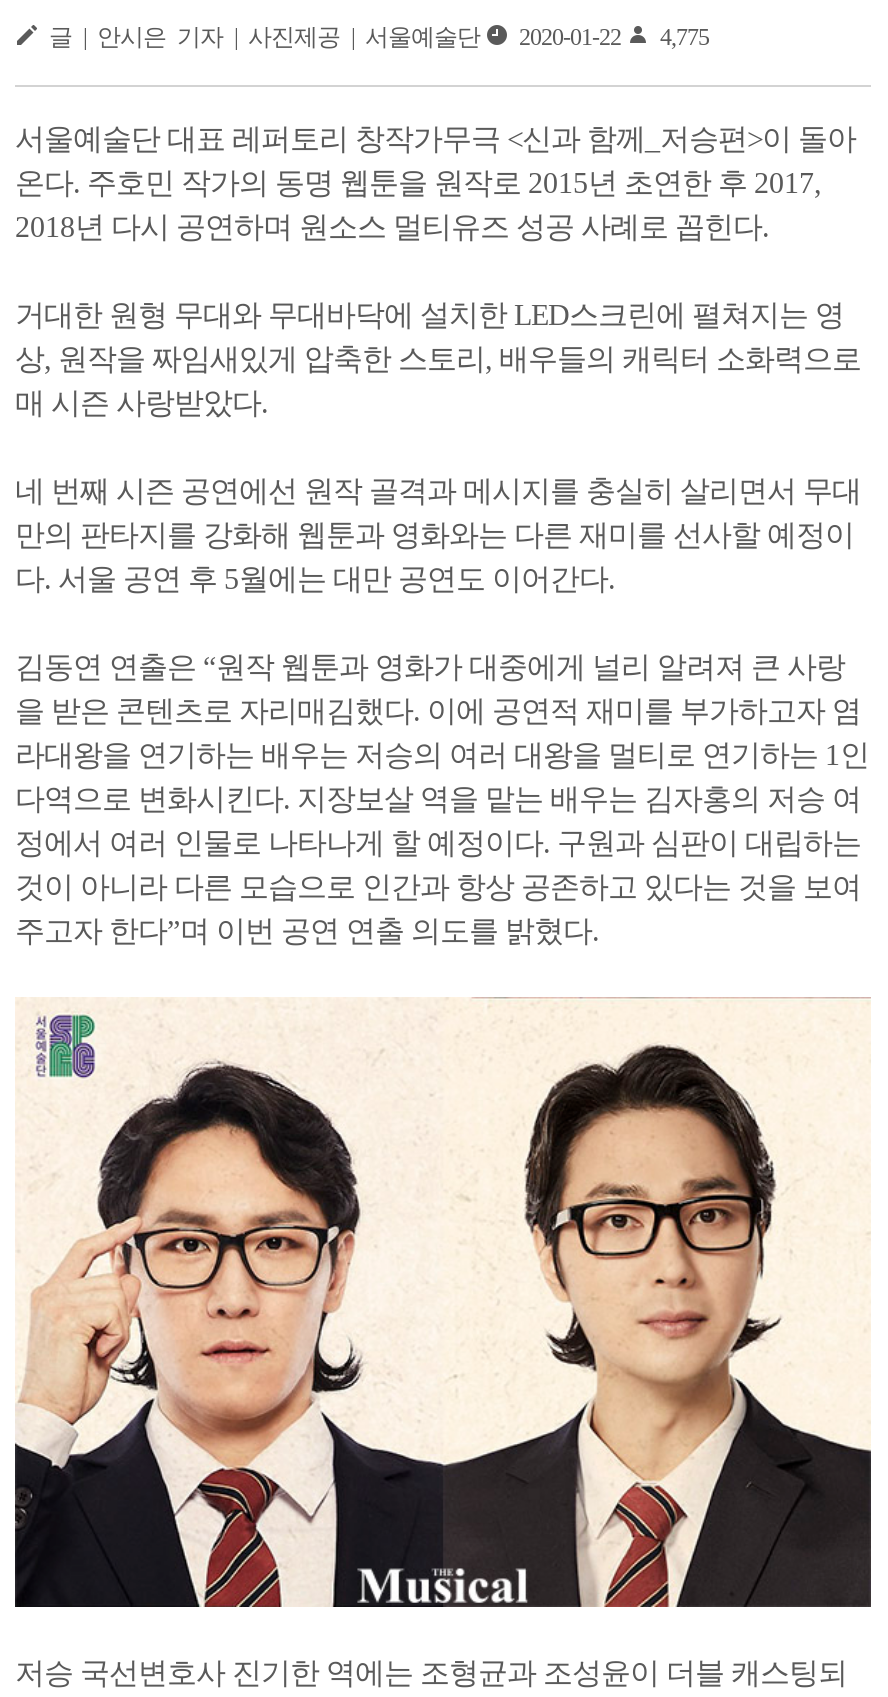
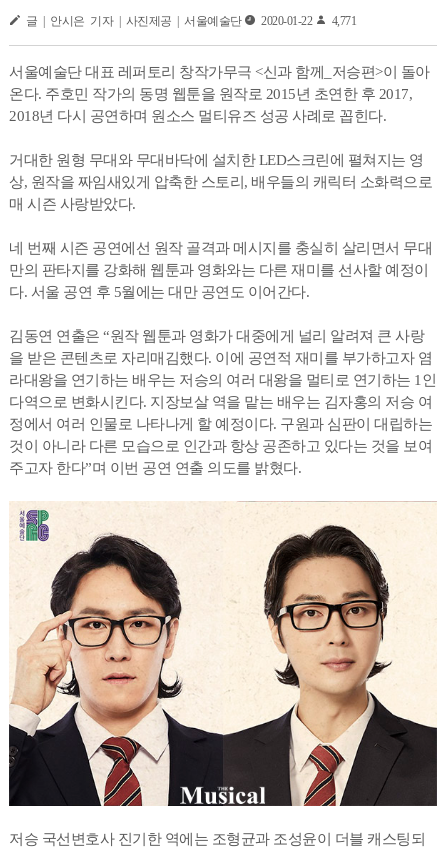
- 4,775
+ 4,771
